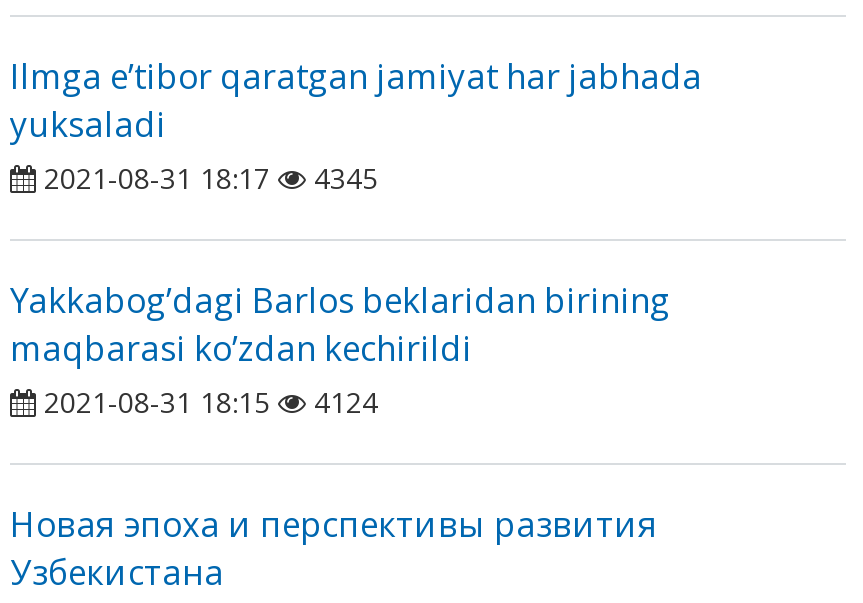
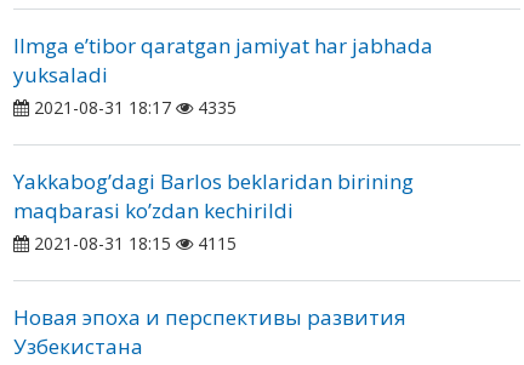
- 2021-08-31 18:17 4345
+ 2021-08-31 18:17 4335

- 2021-08-31 18:15 4124
+ 2021-08-31 18:15 4115
